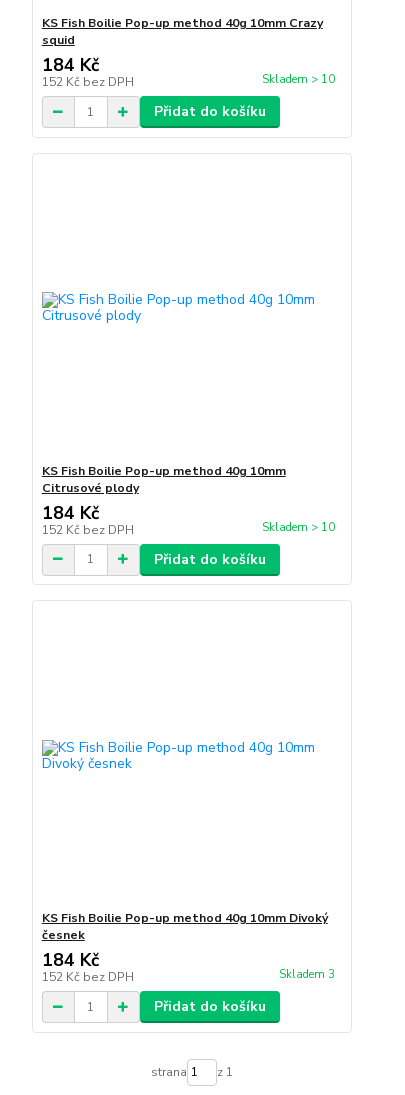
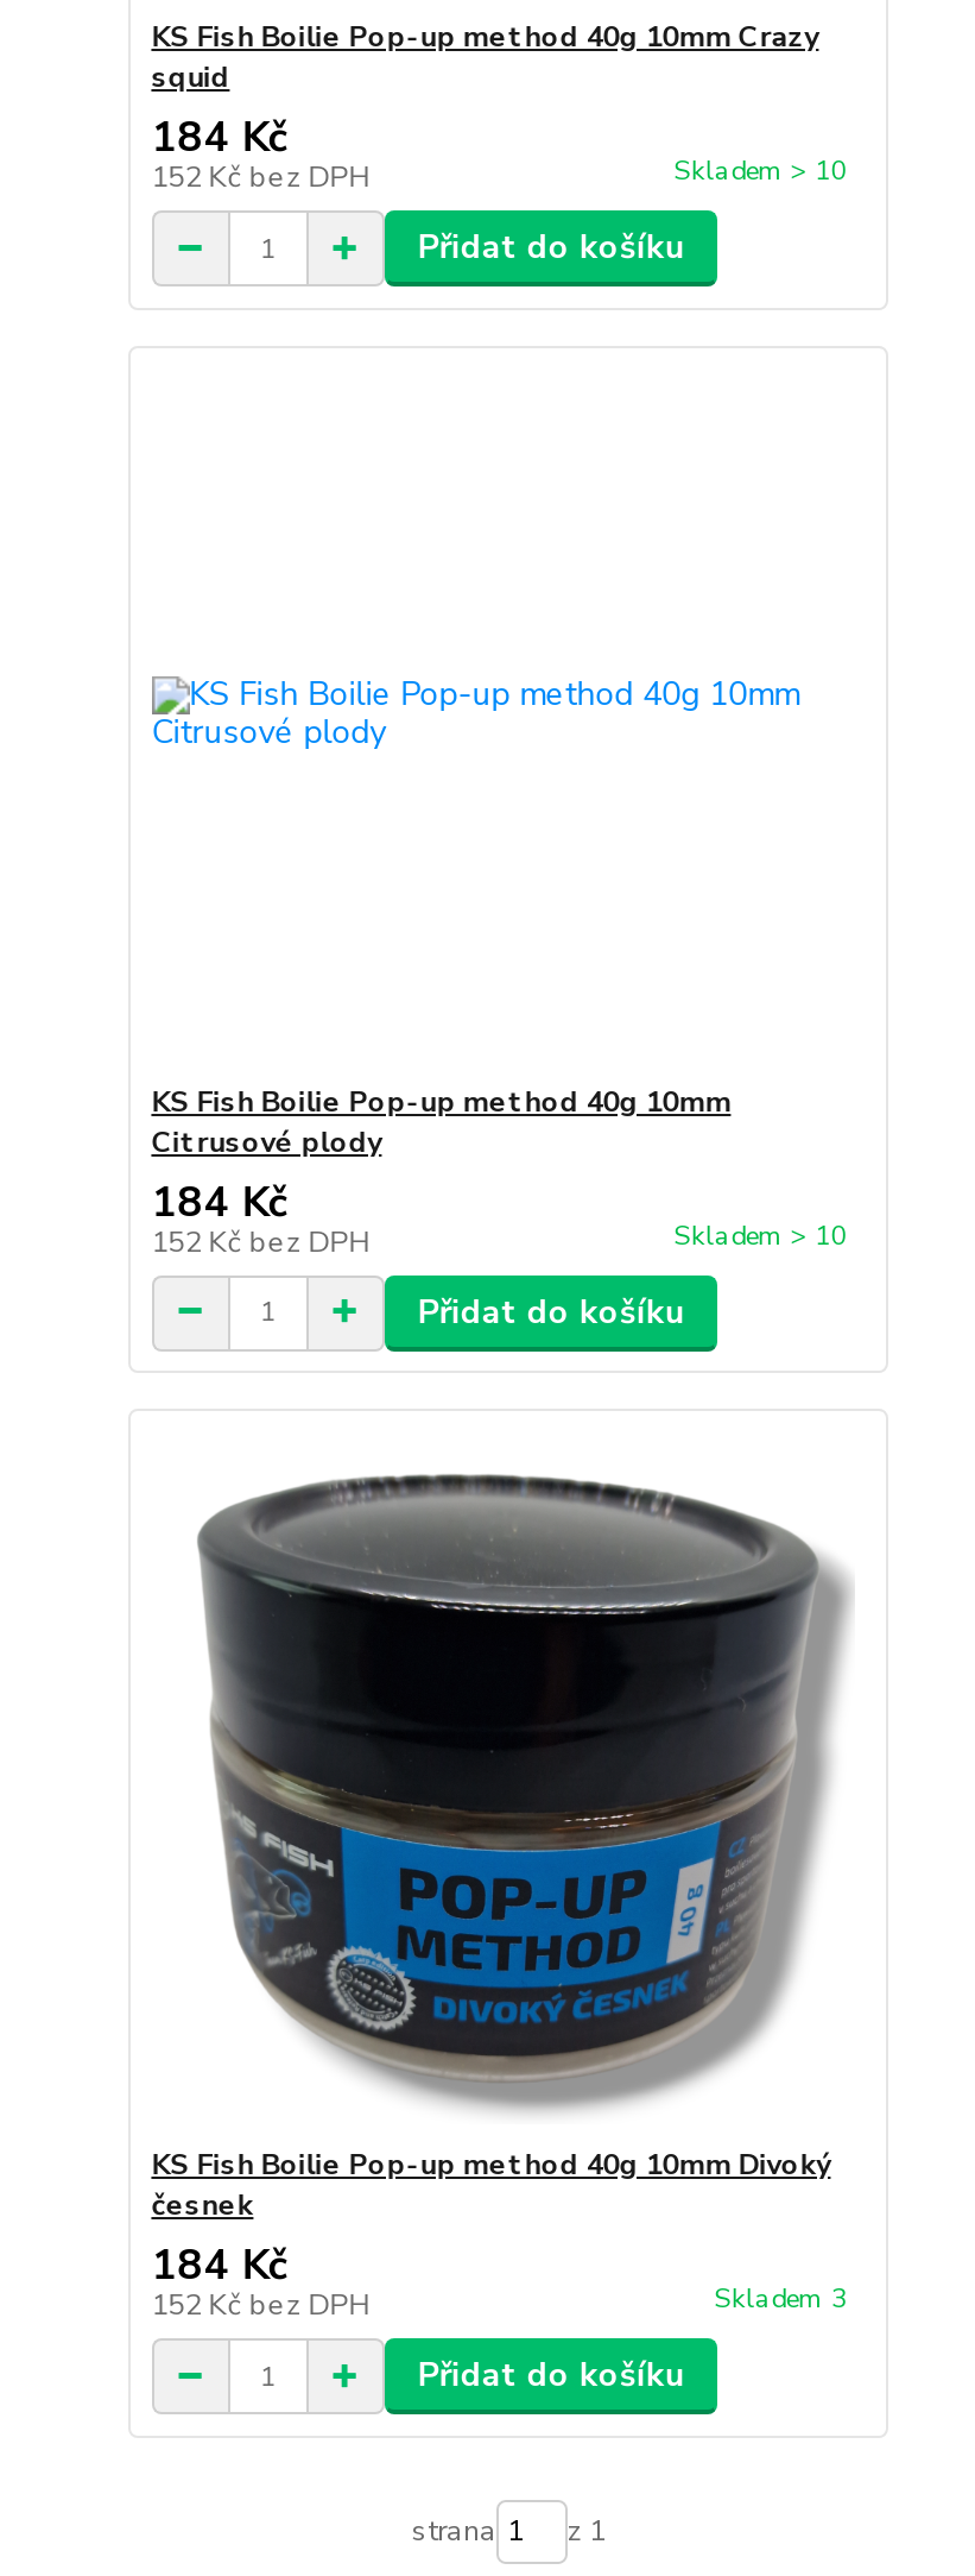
+ [image]
